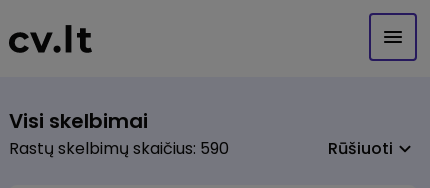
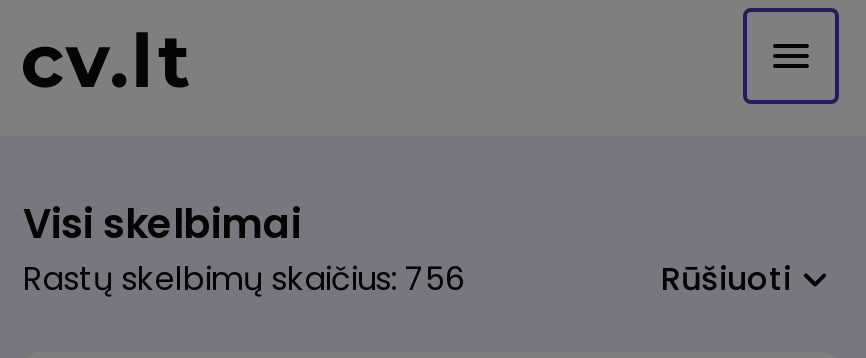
- Rastų skelbimų skaičius: 590
+ Rastų skelbimų skaičius: 756
